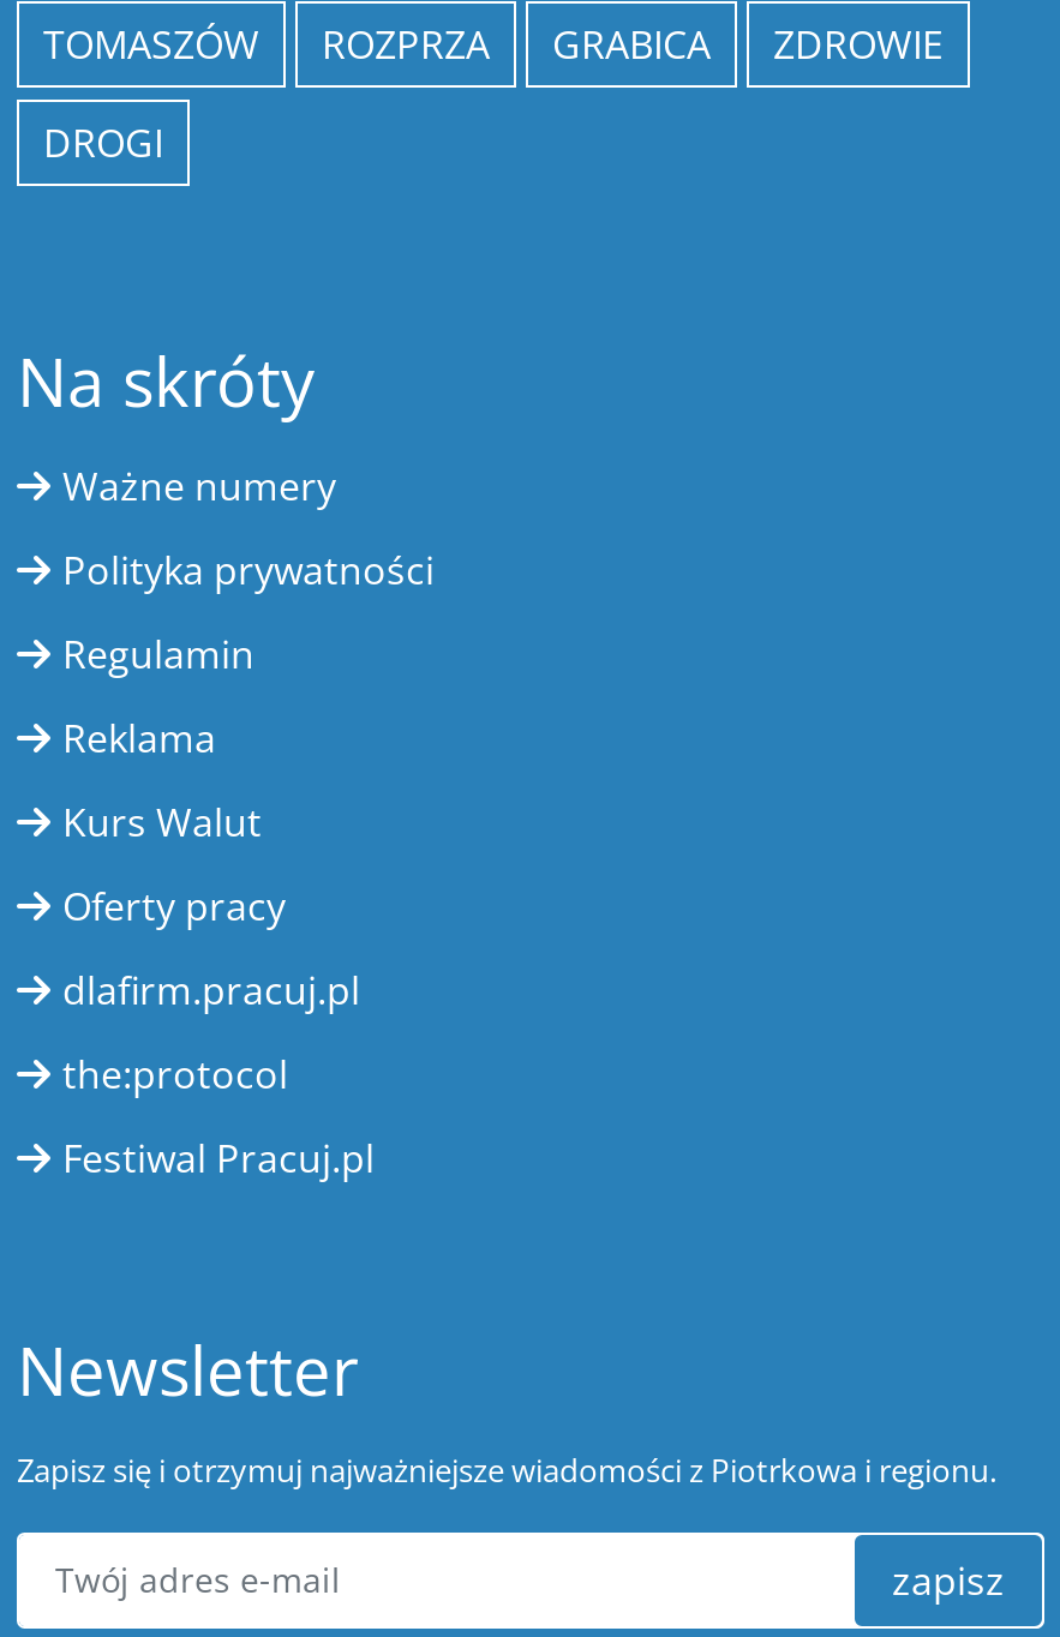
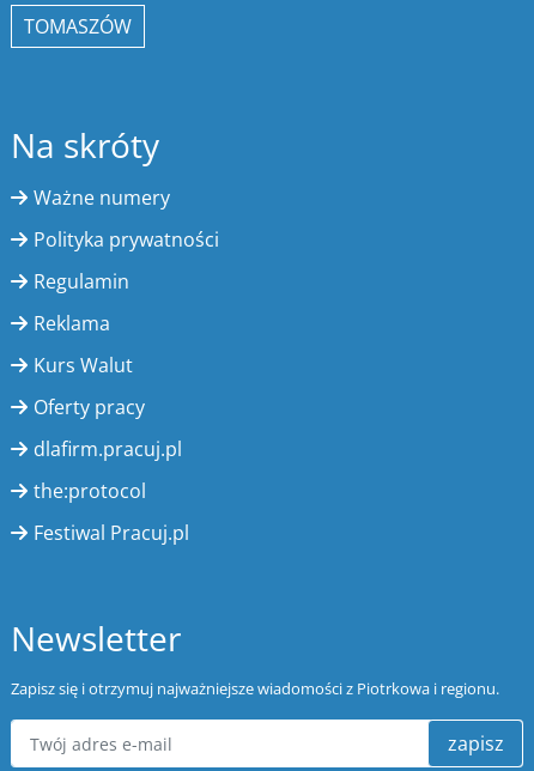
- ROZPRZA
- GRABICA
- ZDROWIE
- DROGI
